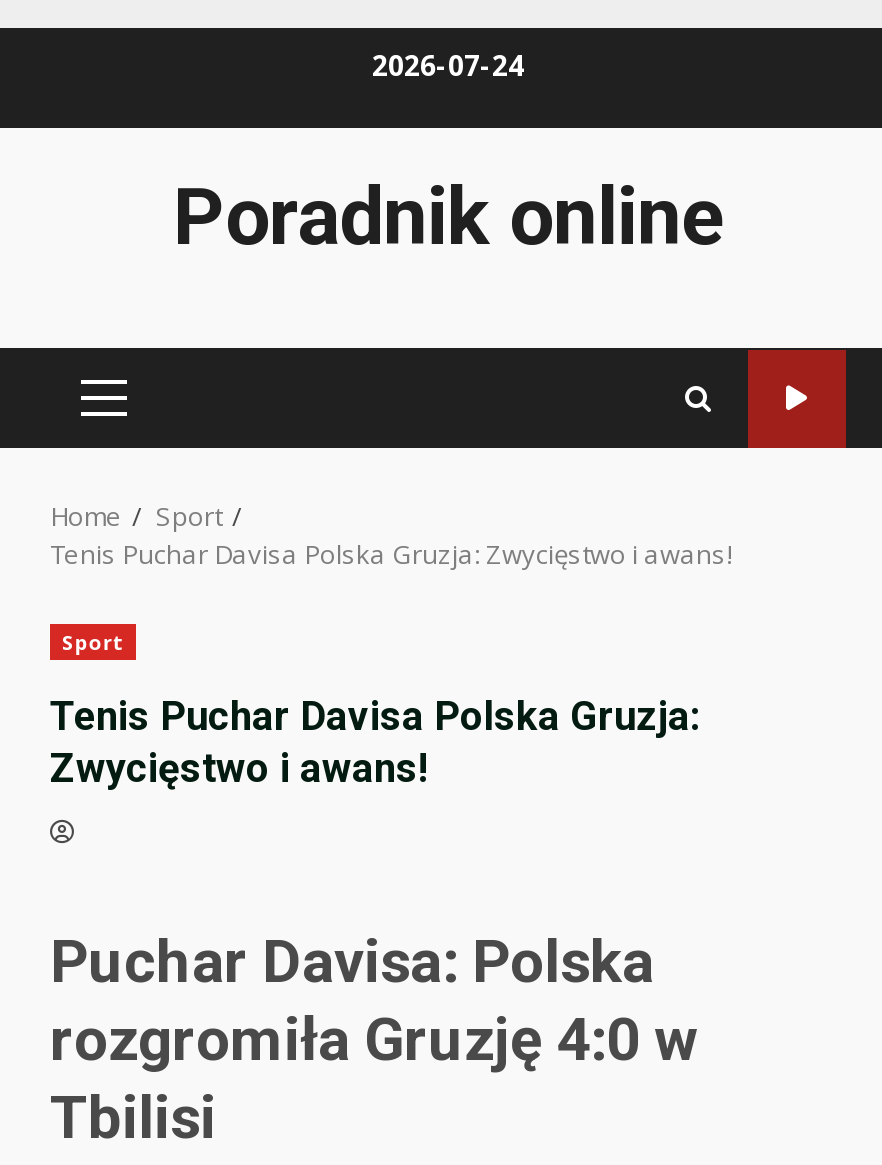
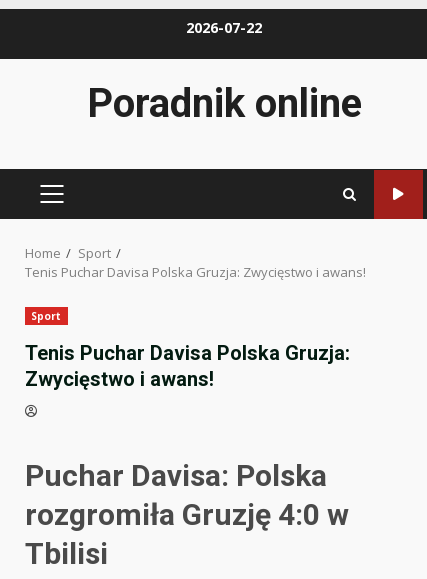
- 2026-07-24
+ 2026-07-22
